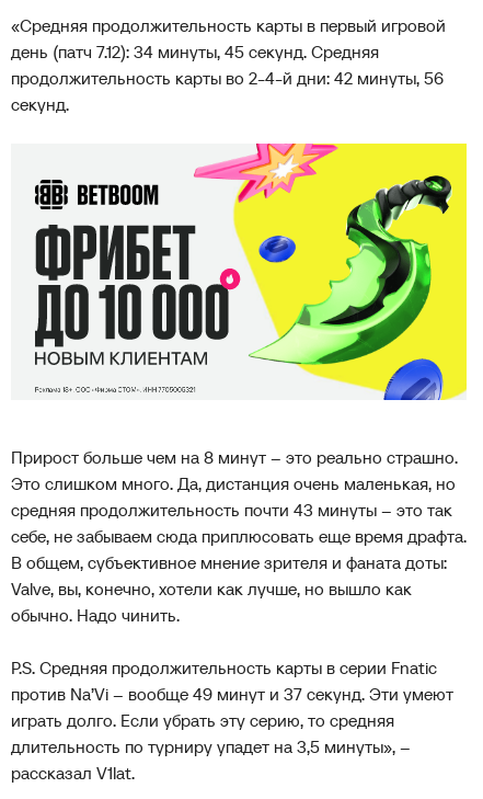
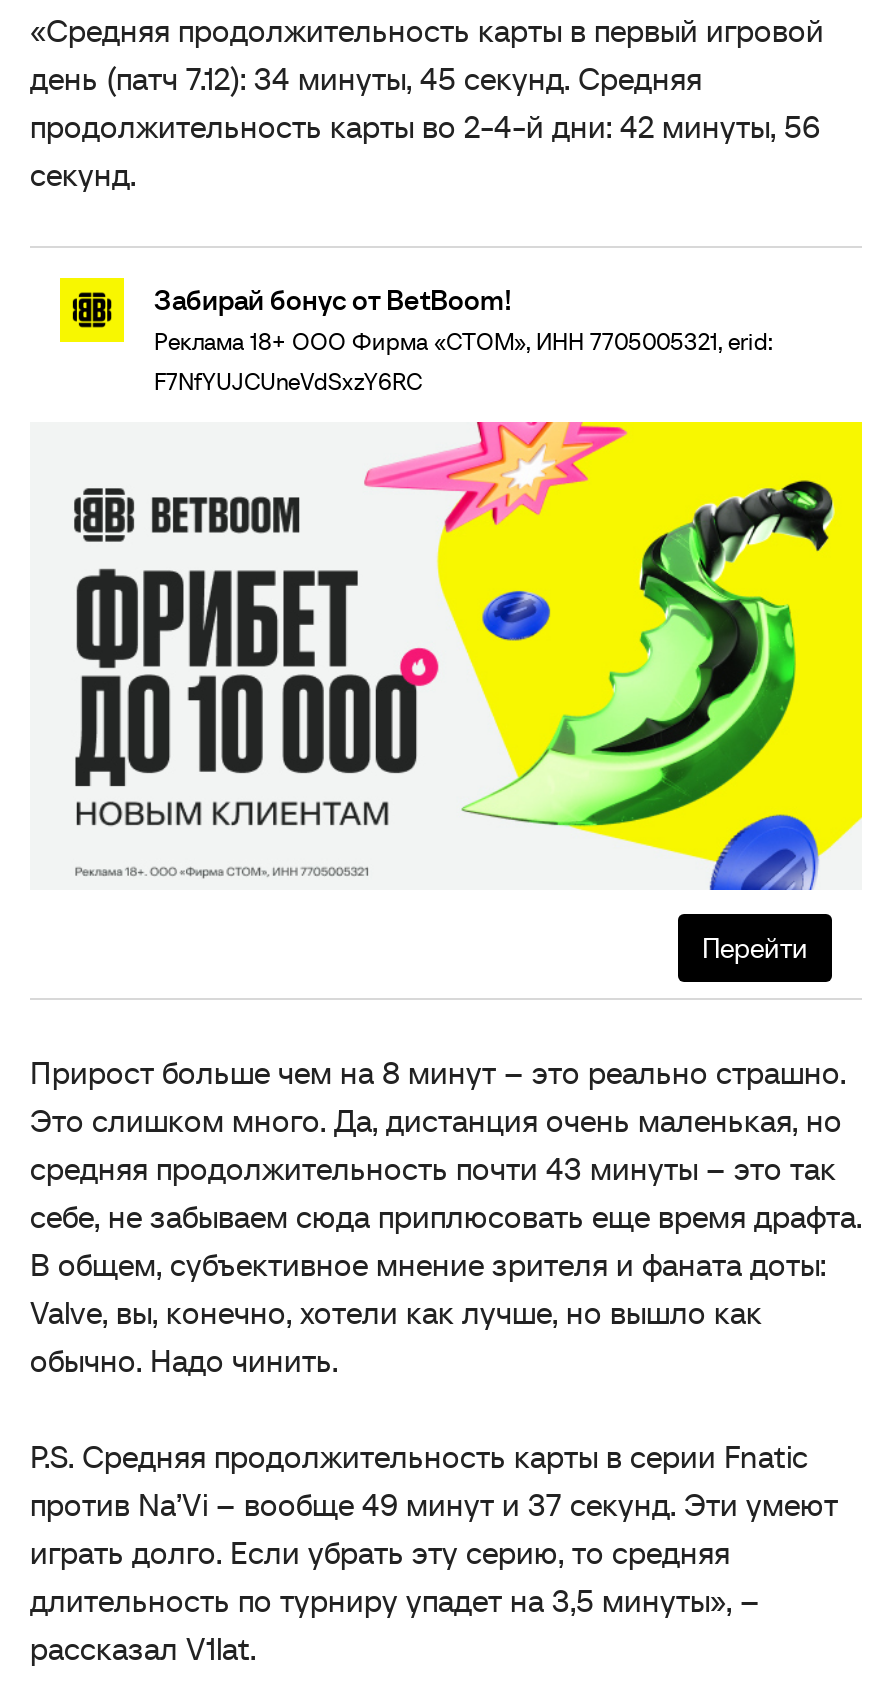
+ [image]
+ Забирай бонус от BetBoom!
+ Реклама 18+ ООО Фирма «СТОМ», ИНН 7705005321, erid:
+ F7NfYUJCUneVdSxzY6RC

+ Перейти

moved down: [image]
